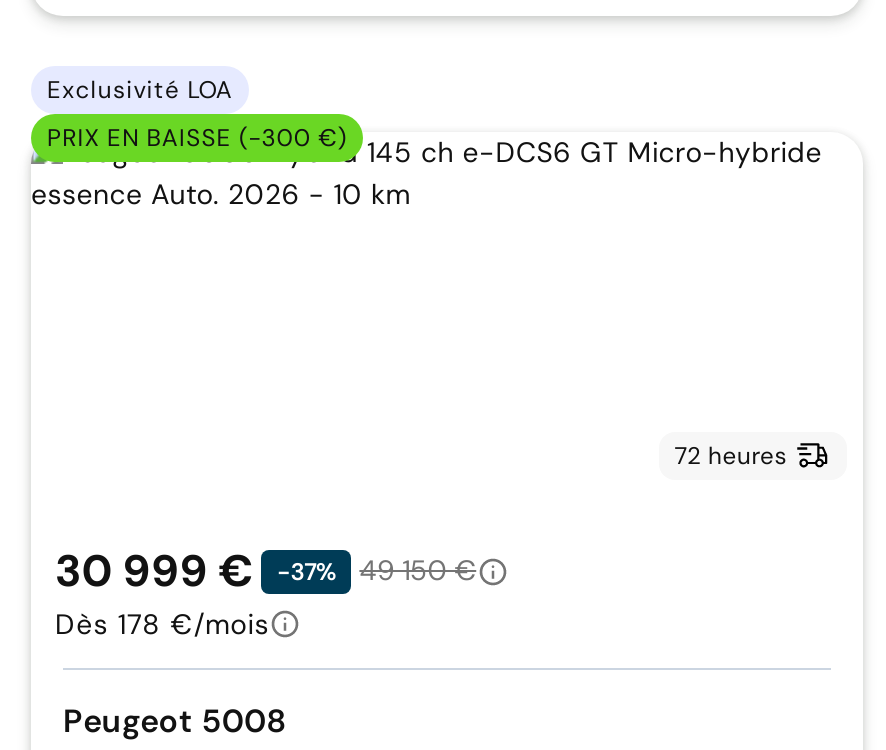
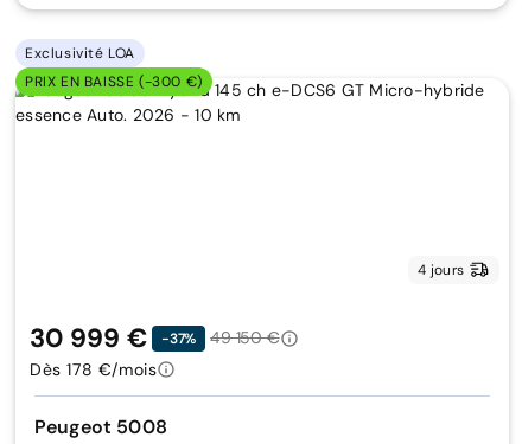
- 72 heures
+ 4 jours
